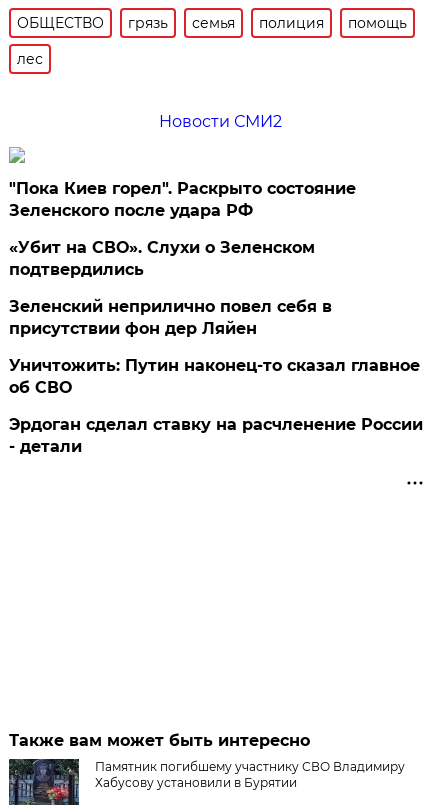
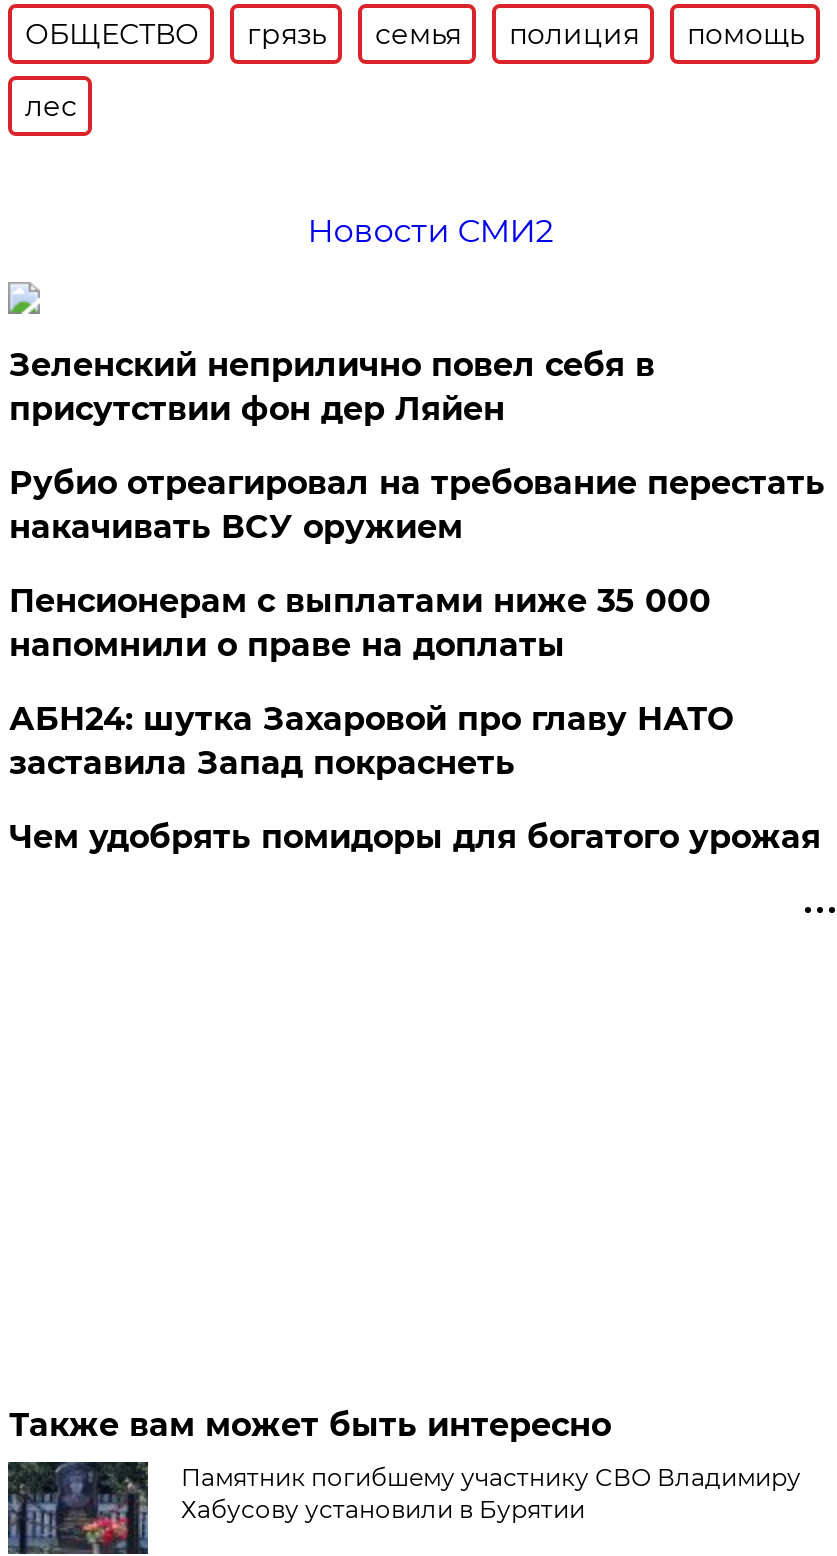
- "Пока Киев горел". Раскрыто состояние
- Зеленского после удара РФ
- «Убит на СВО». Слухи о Зеленском
- подтвердились

moved up: Зеленский неприлично повел cебя в | присутствии фон дер Ляйен

- Уничтожить: Путин наконец-то сказал главное
- об СВО
- Эрдоган сделал ставку на расчленение России
- - детали
+ Рубио отреагировал на требование перестать
+ накачивать ВСУ оружием
+ Пенсионерам с выплатами ниже 35 000
+ напомнили о праве на доплаты
+ АБН24: шутка Захаровой про главу НАТО
+ заставила Запад покраснеть
+ Чем удобрять помидоры для богатого урожая
